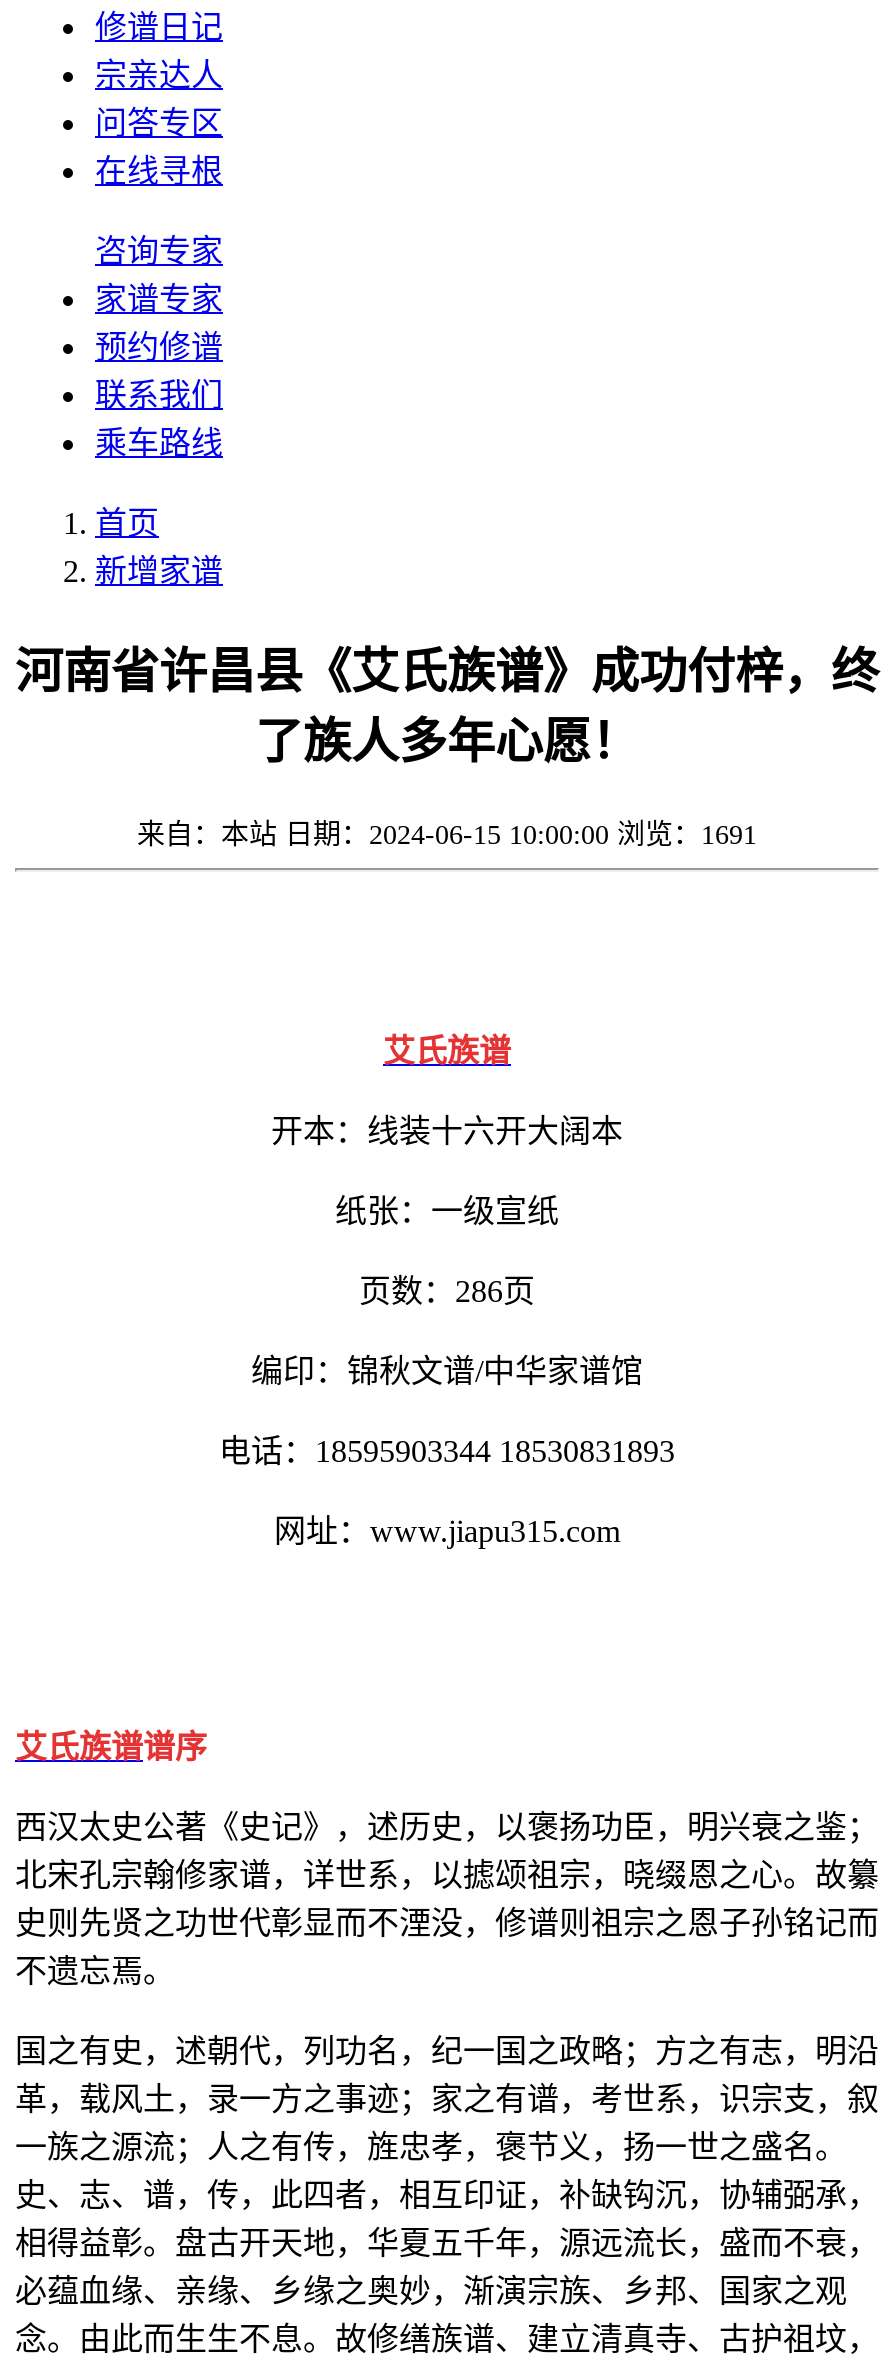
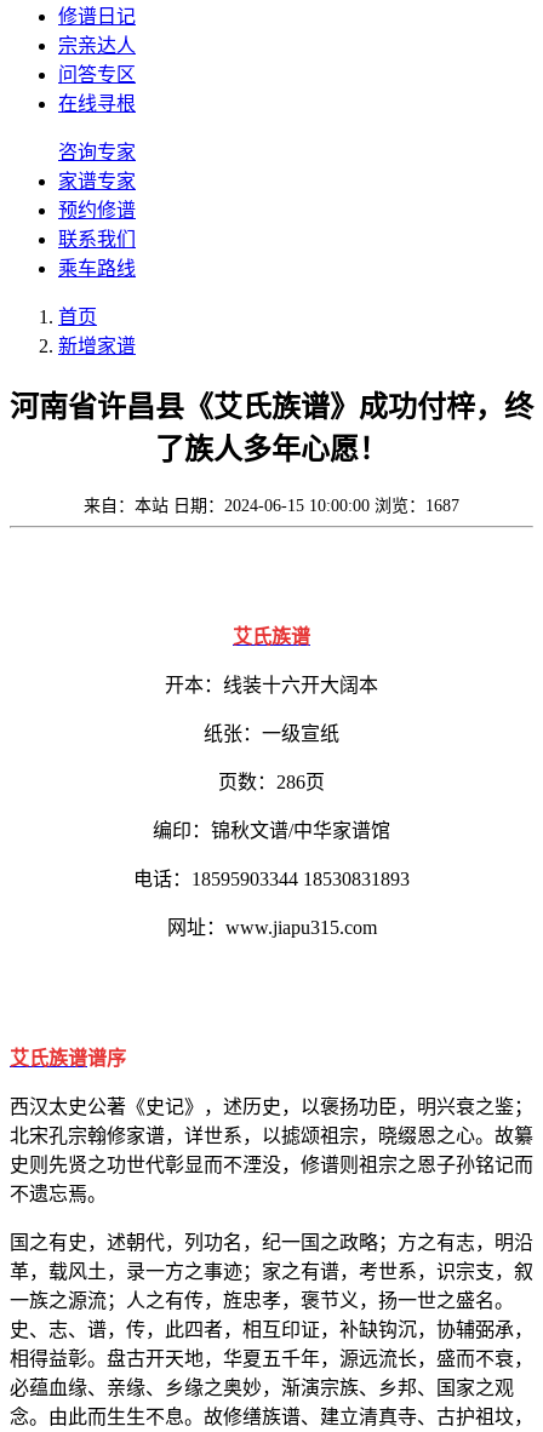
- 来自：本站 日期：2024-06-15 10:00:00 浏览：1691
+ 来自：本站 日期：2024-06-15 10:00:00 浏览：1687
